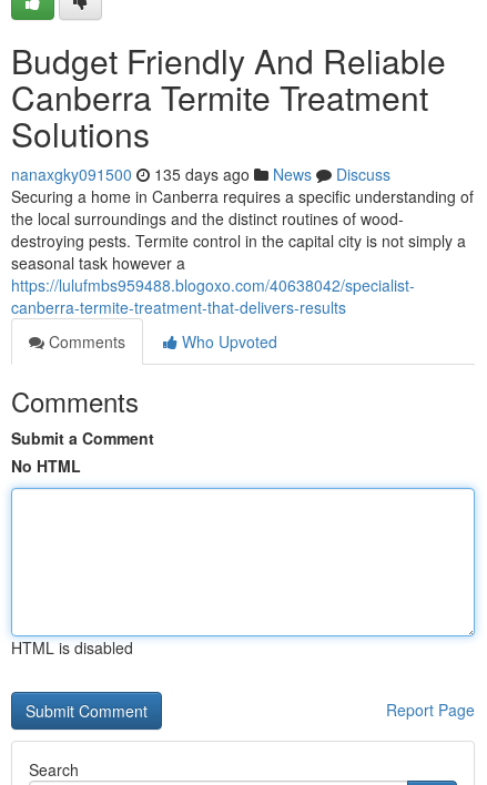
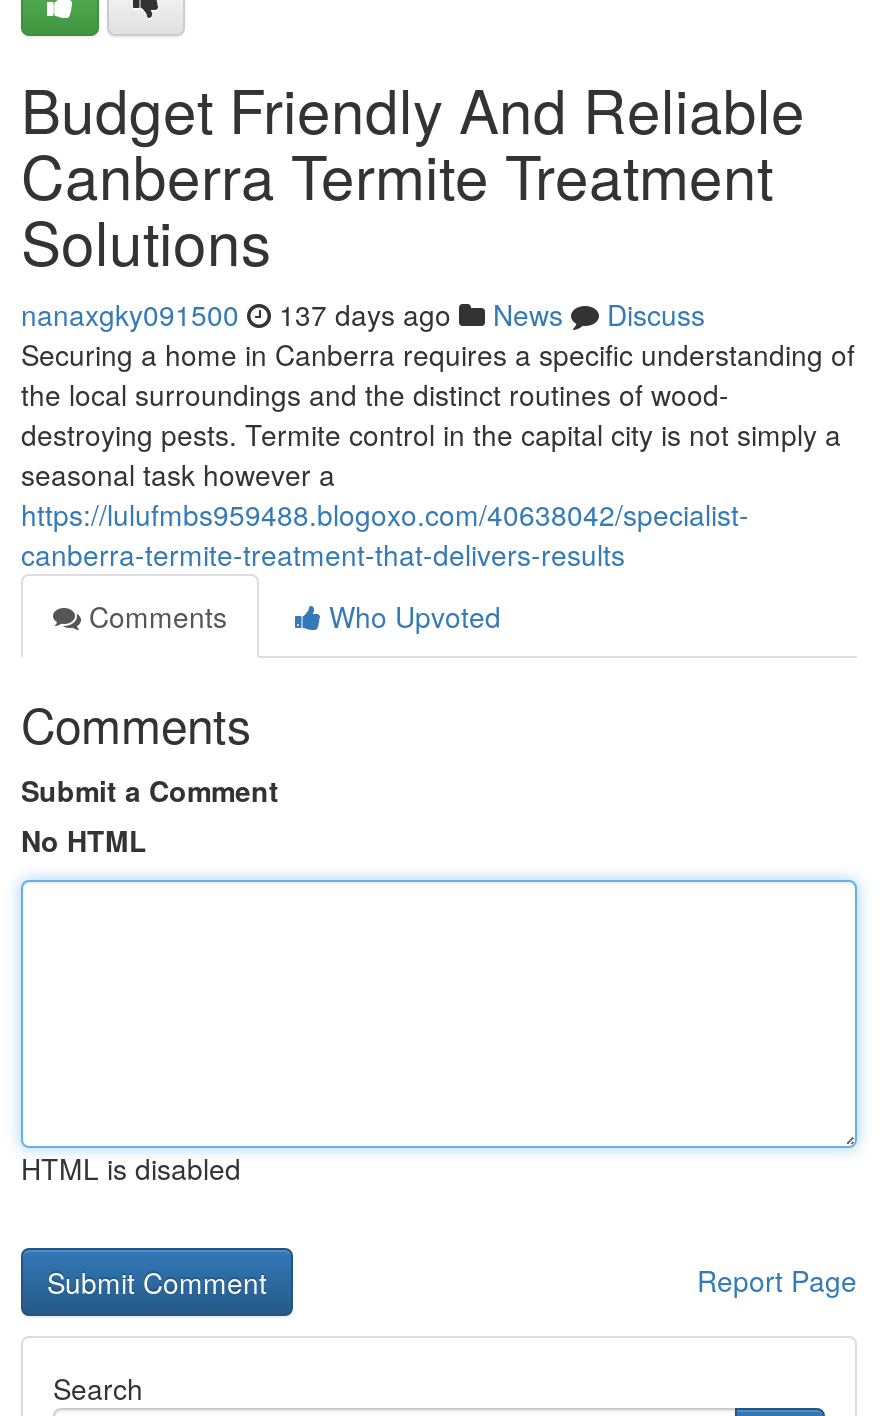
- nanaxgky091500 135 days ago News Discuss
+ nanaxgky091500 137 days ago News Discuss
